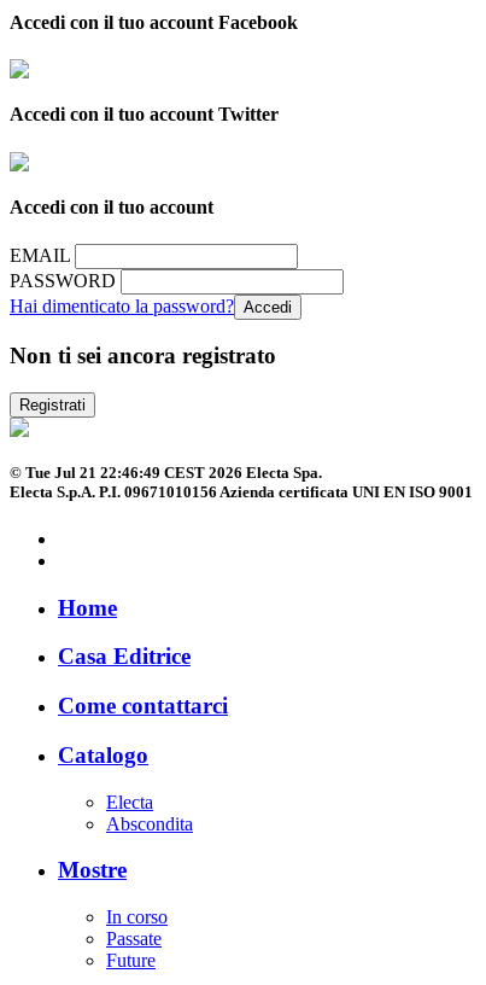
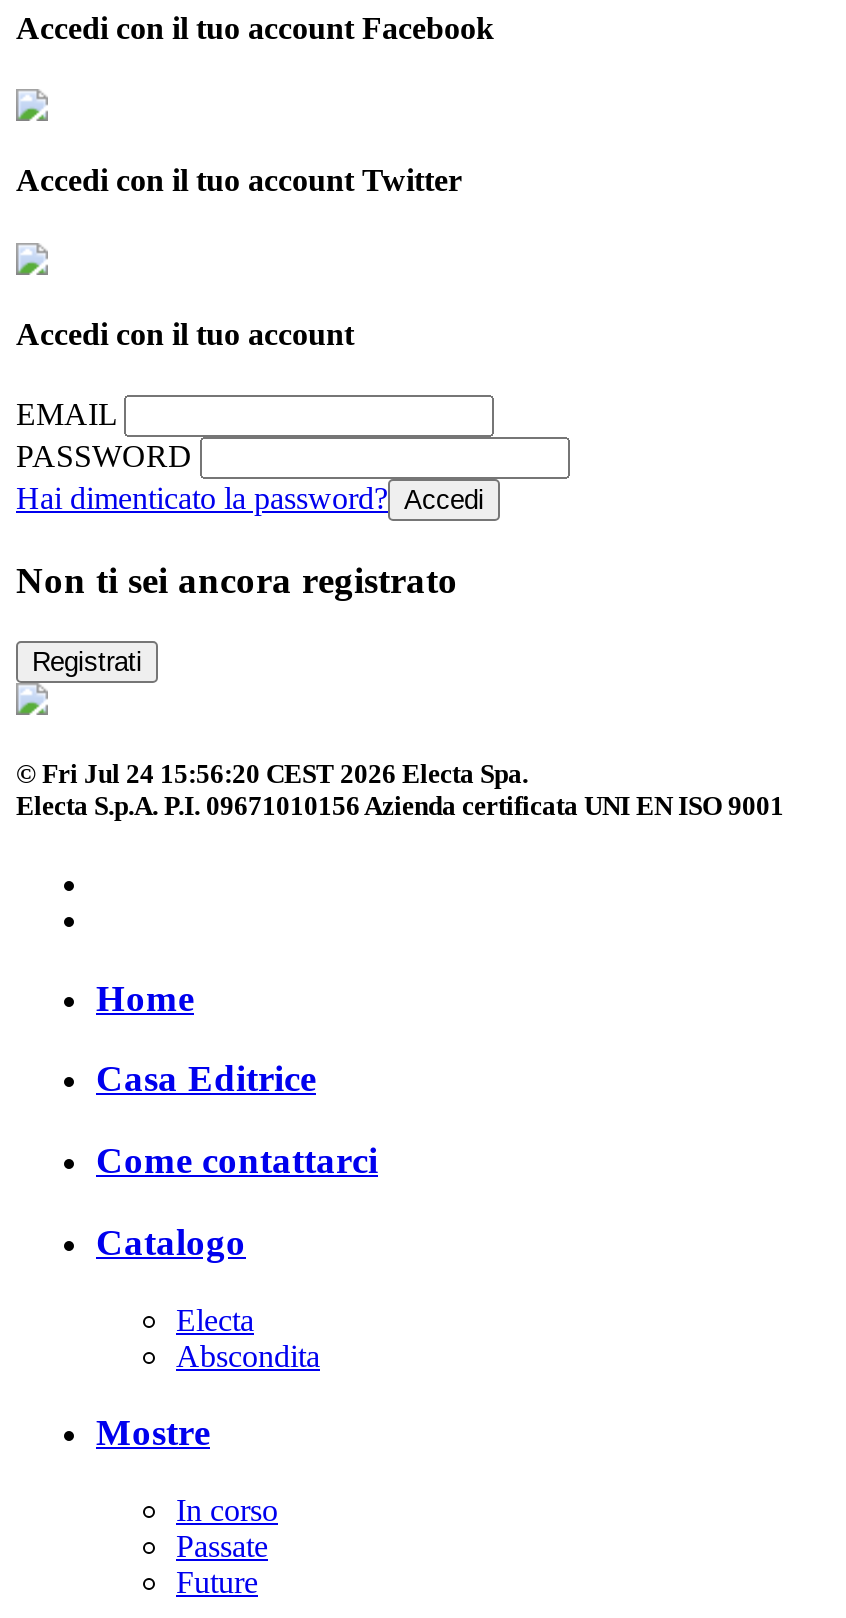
- © Tue Jul 21 22:46:49 CEST 2026 Electa Spa.
+ © Fri Jul 24 15:56:20 CEST 2026 Electa Spa.
